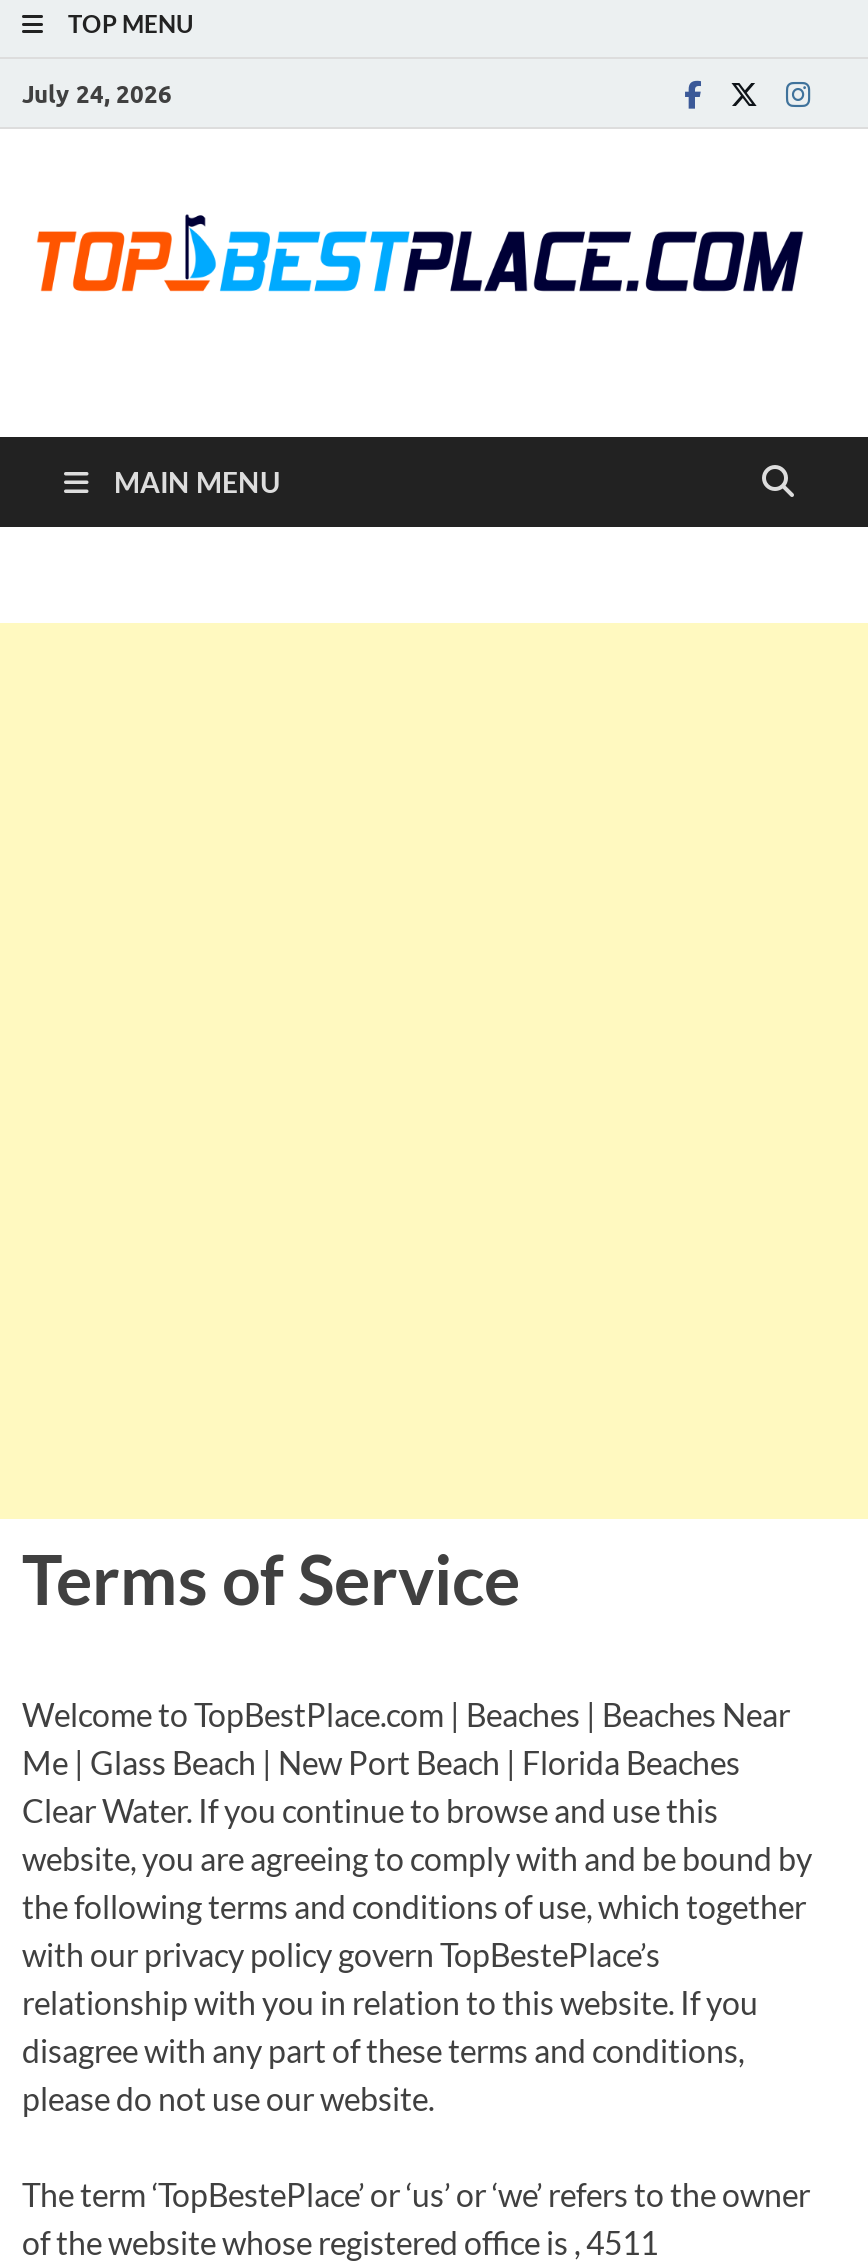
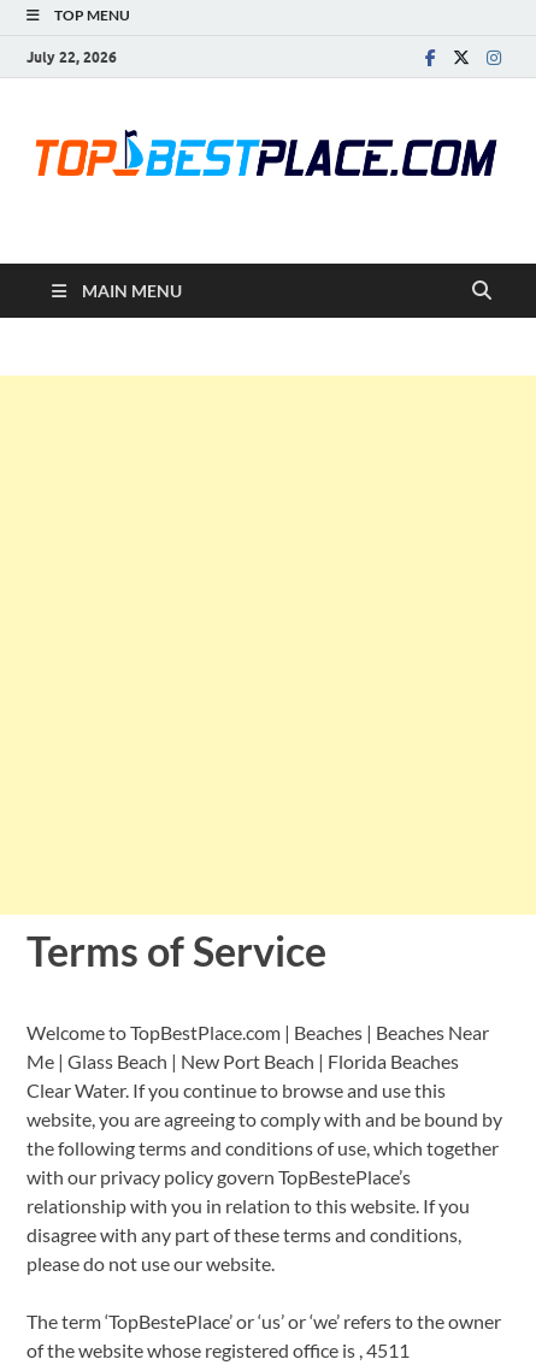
- July 24, 2026
+ July 22, 2026
